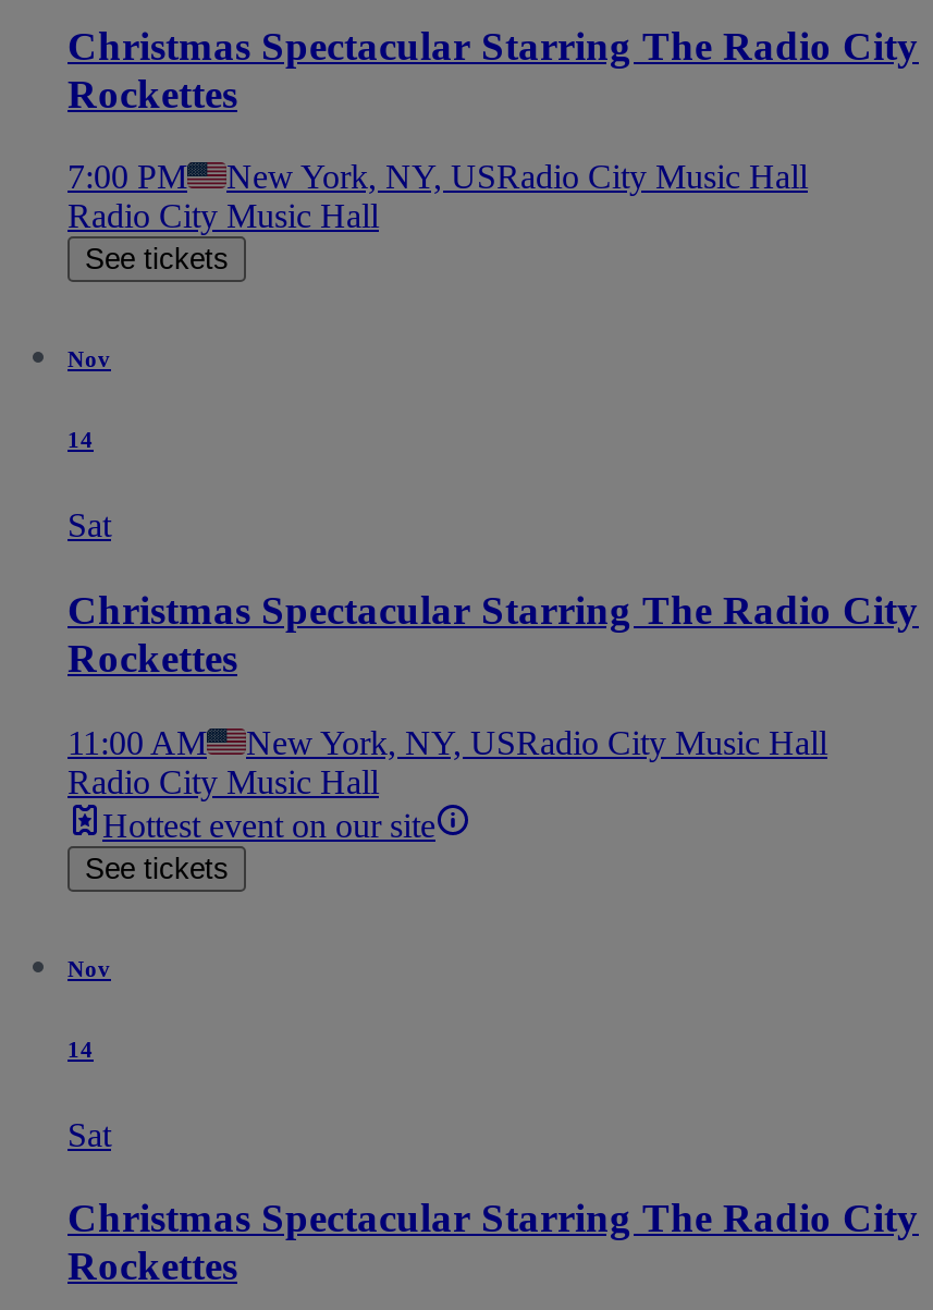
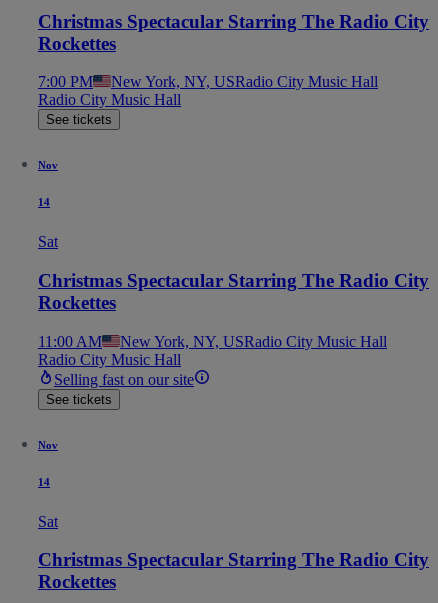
- Hottest event on our site
+ Selling fast on our site
